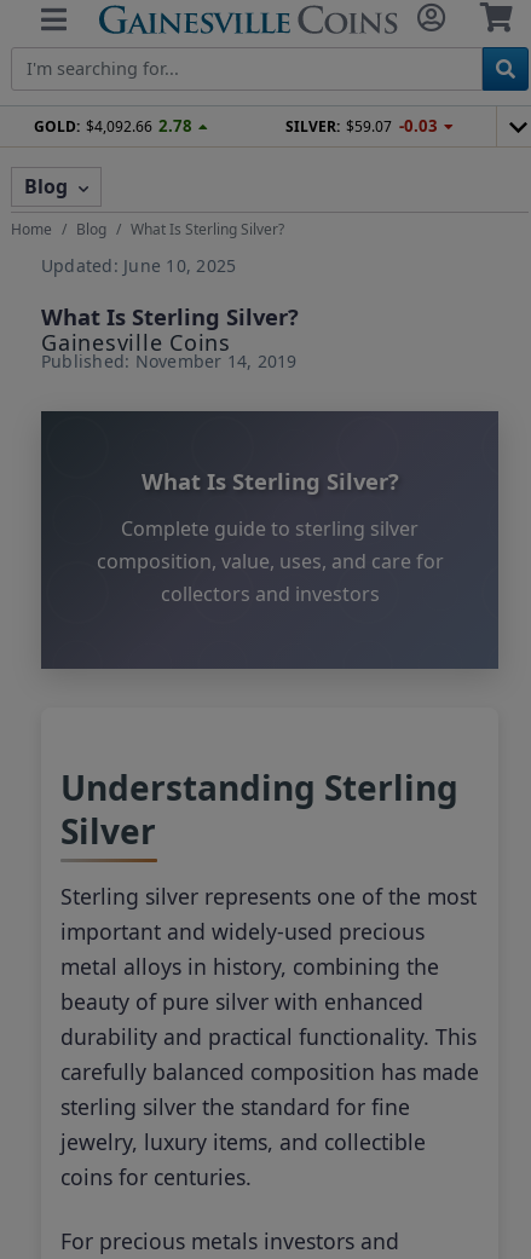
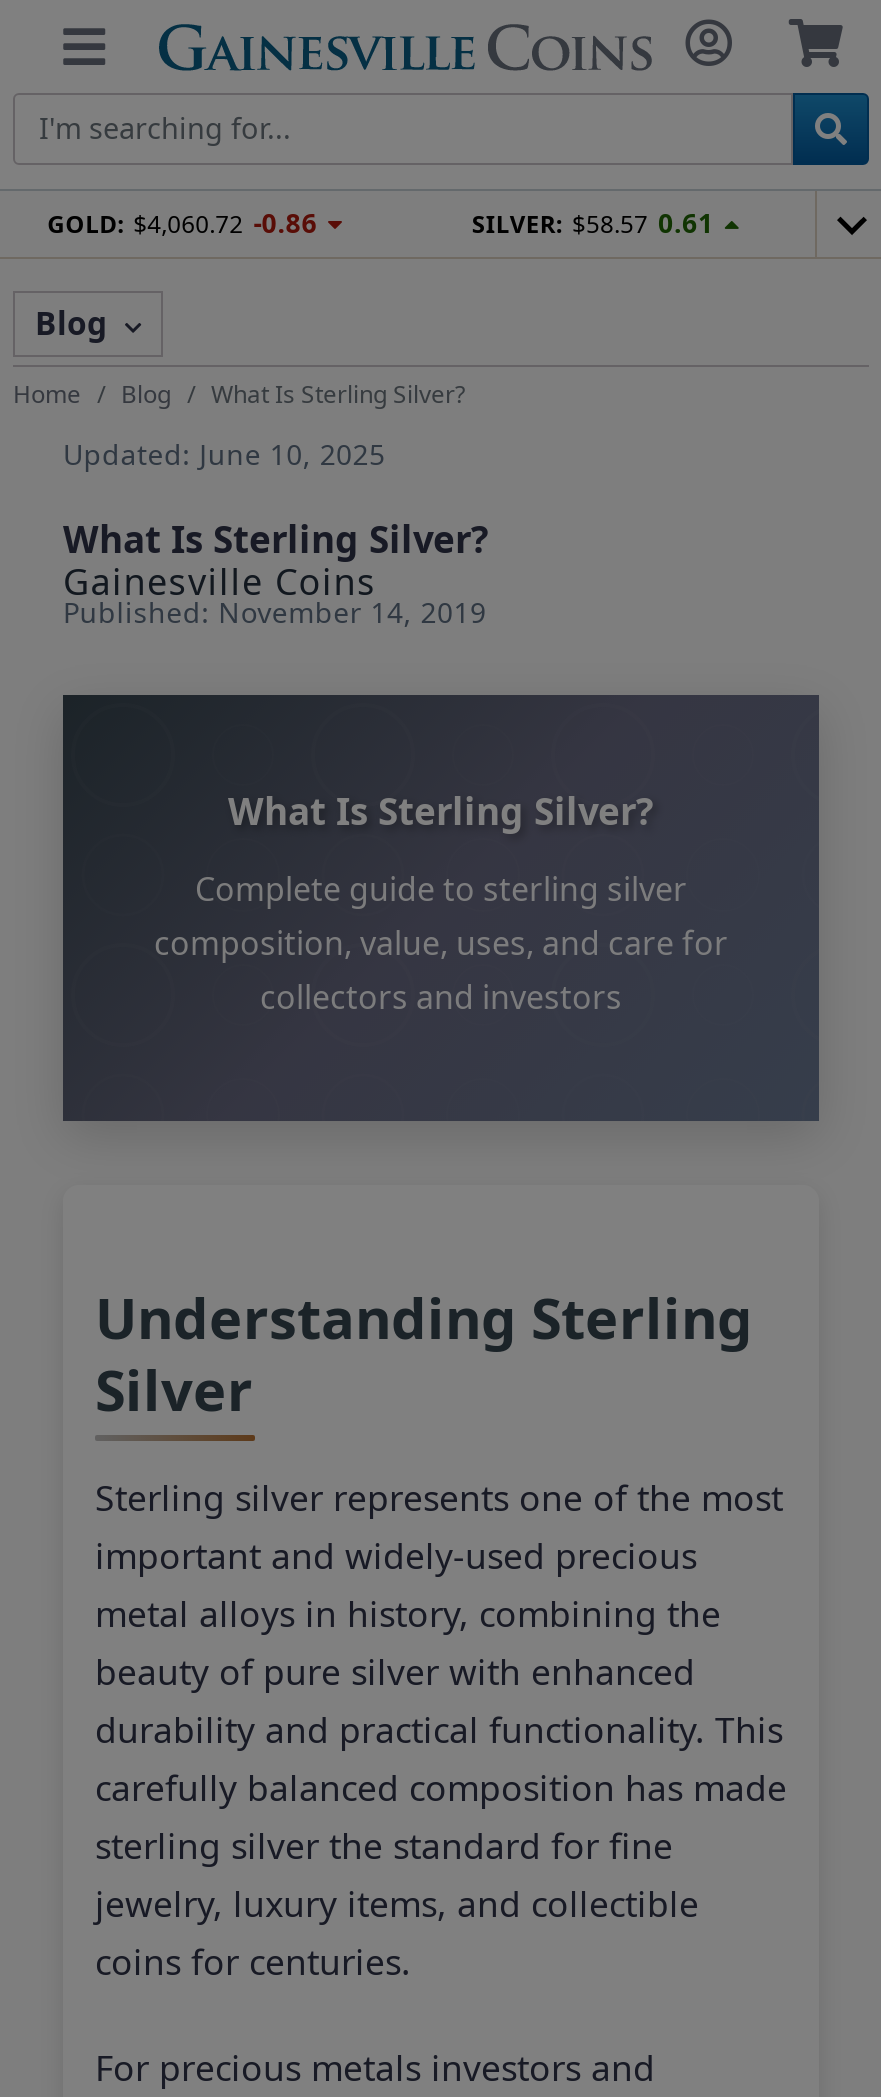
- GOLD: $4,092.66 2.78
+ GOLD: $4,060.72 -0.86

- SILVER: $59.07 -0.03
+ SILVER: $58.57 0.61
